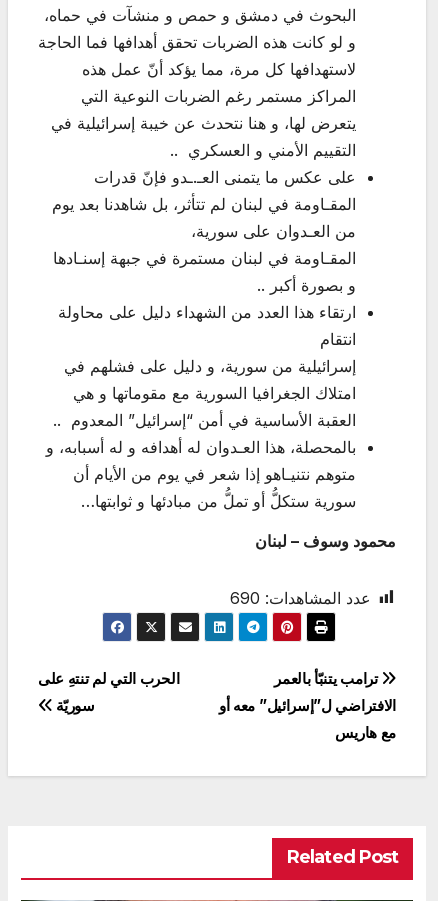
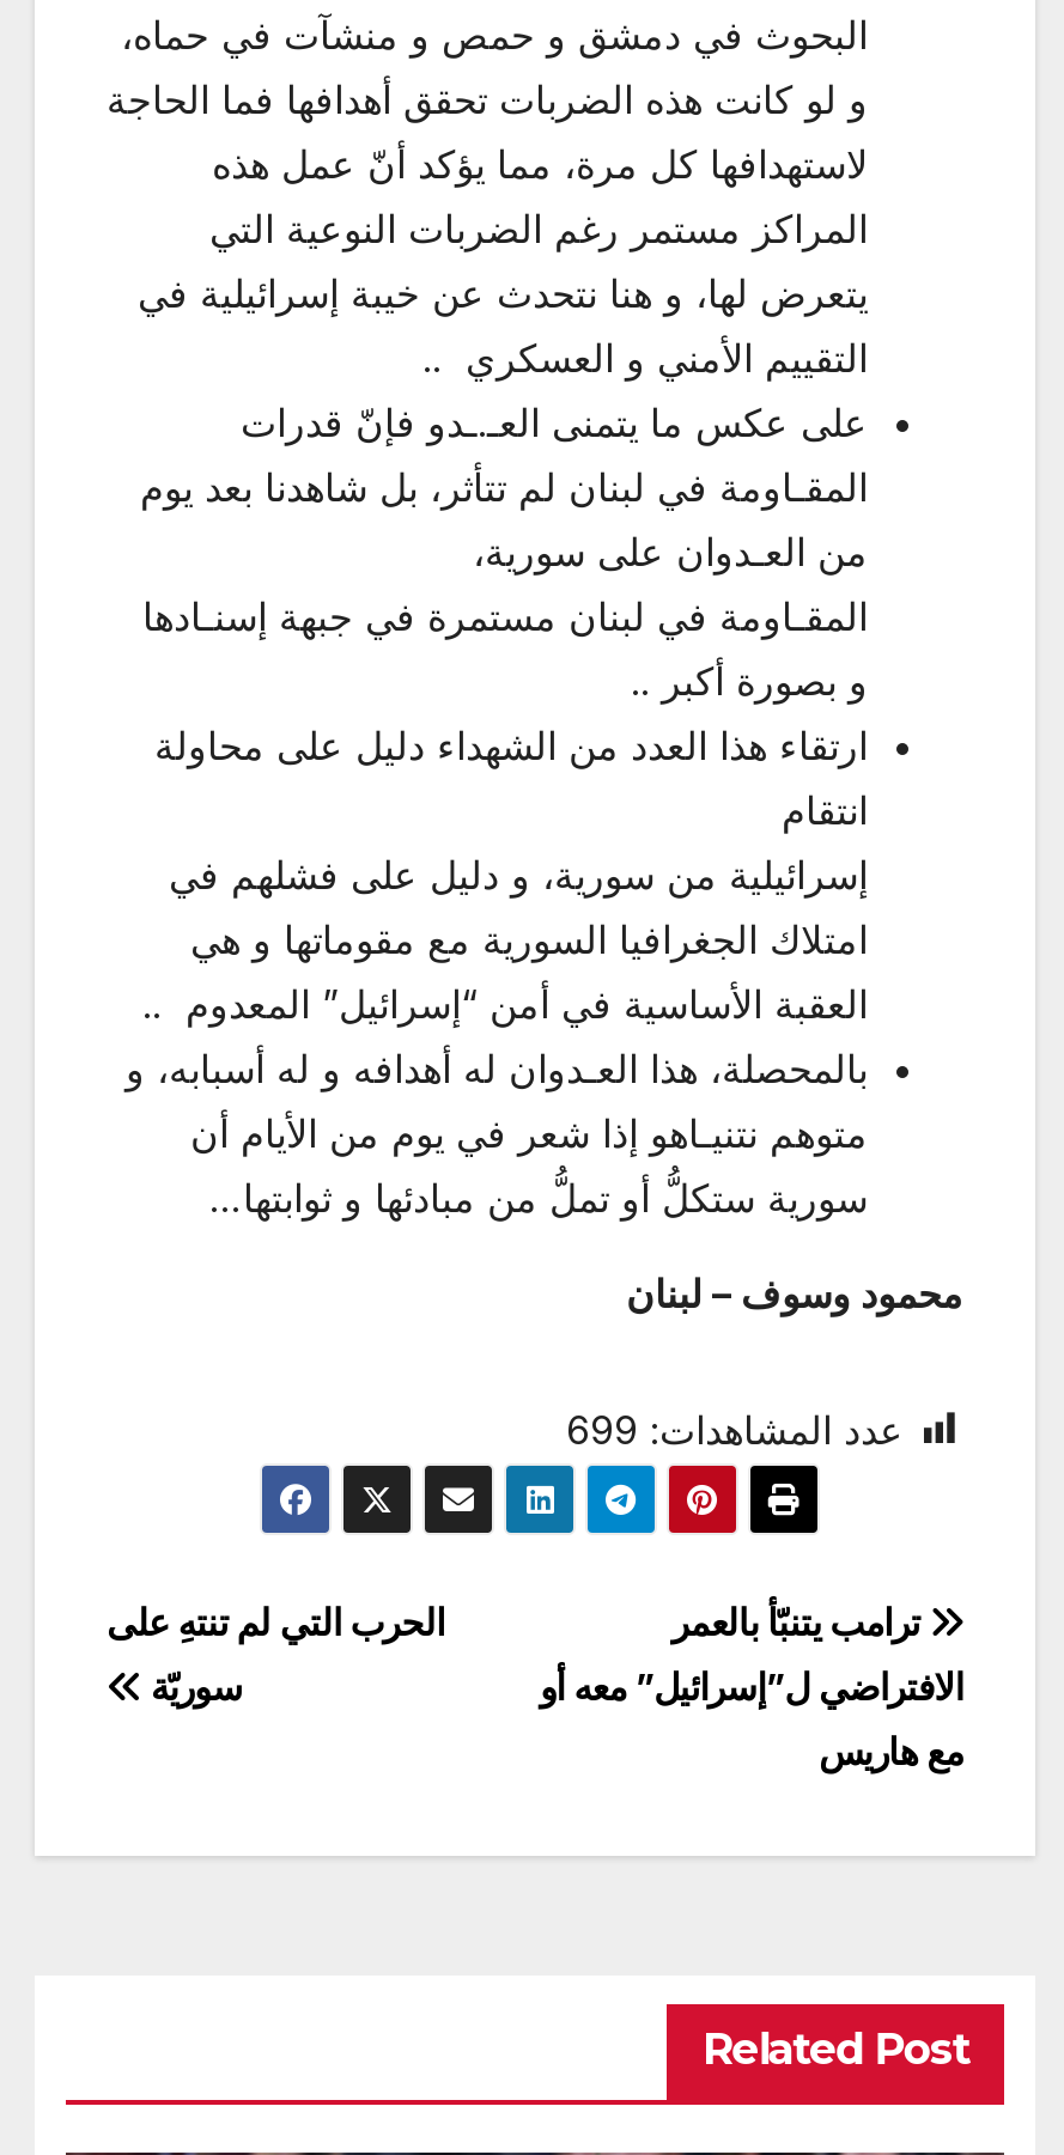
- عدد المشاهدات: 690
+ عدد المشاهدات: 699
